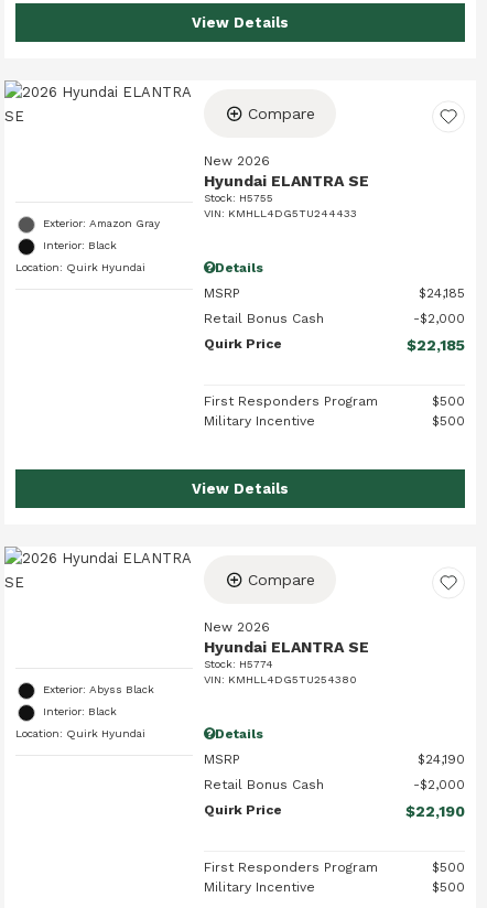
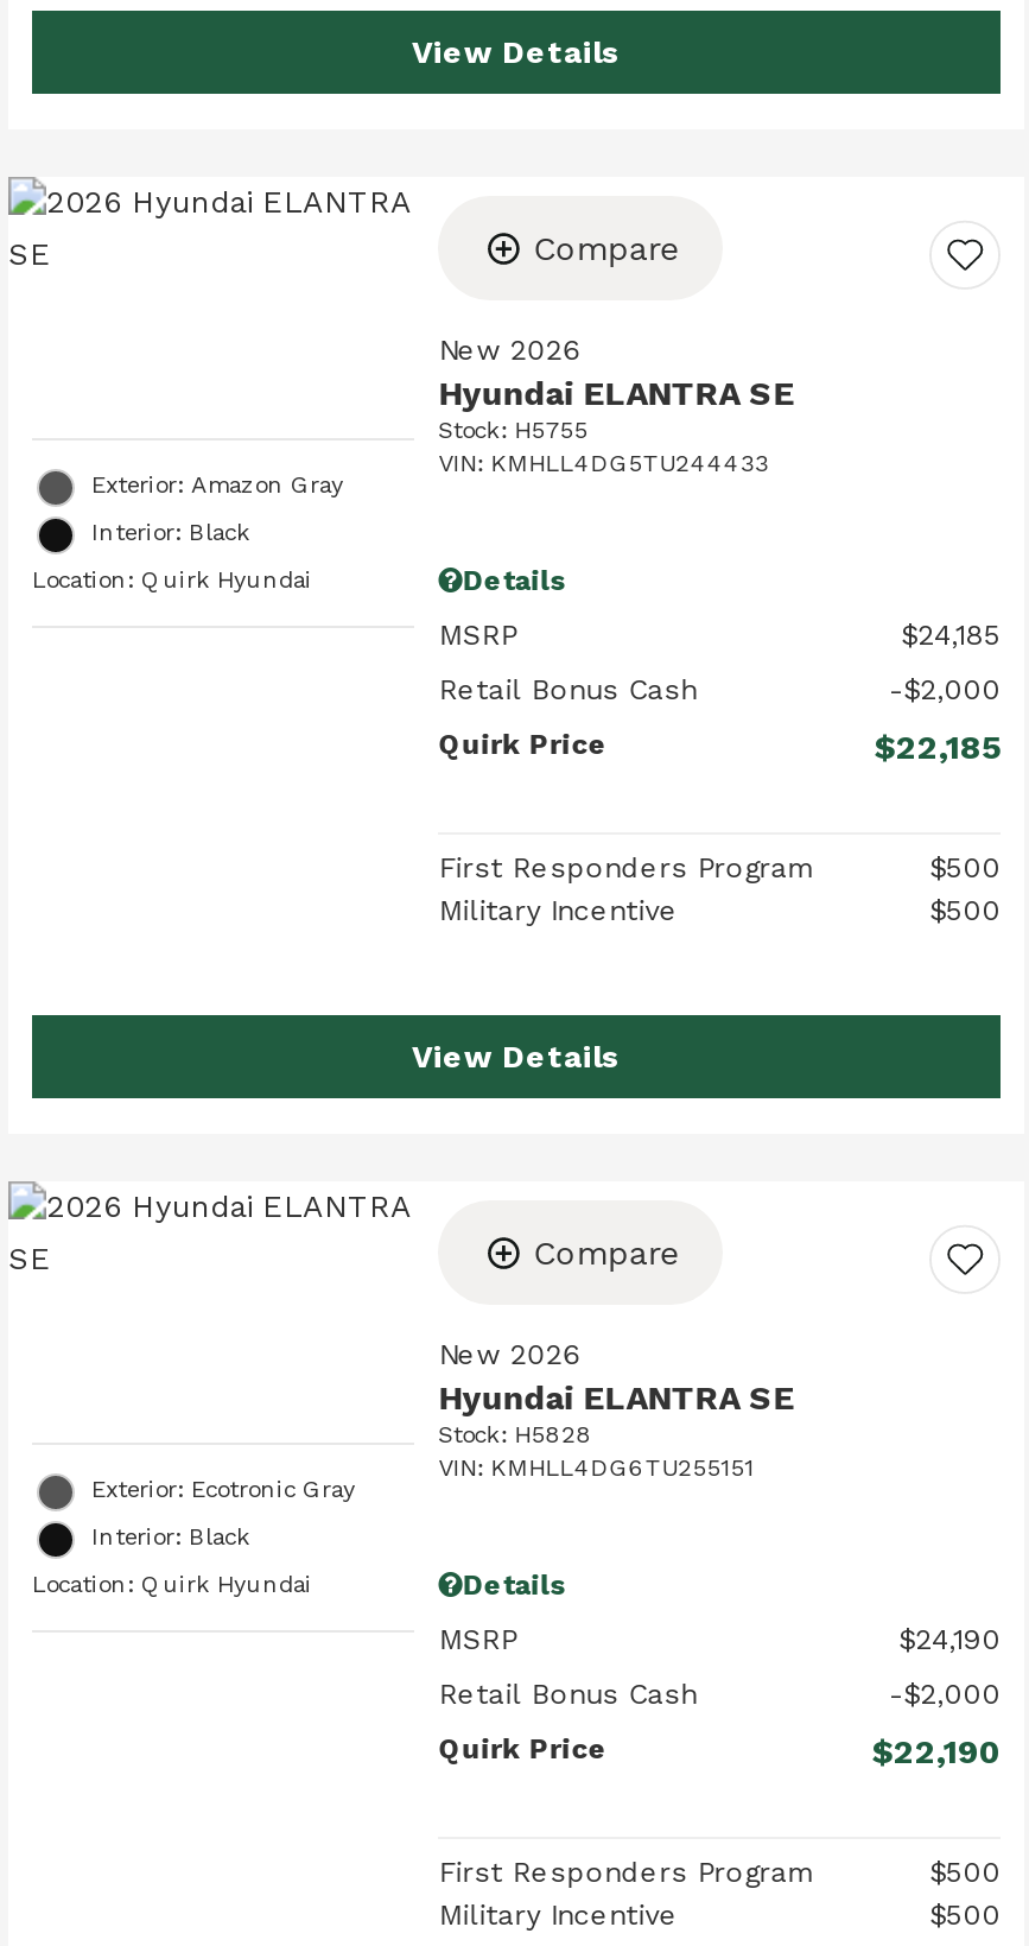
- Stock: H5774
+ Stock: H5828

- VIN: KMHLL4DG5TU254380
+ VIN: KMHLL4DG6TU255151

- Exterior: Abyss Black
+ Exterior: Ecotronic Gray
